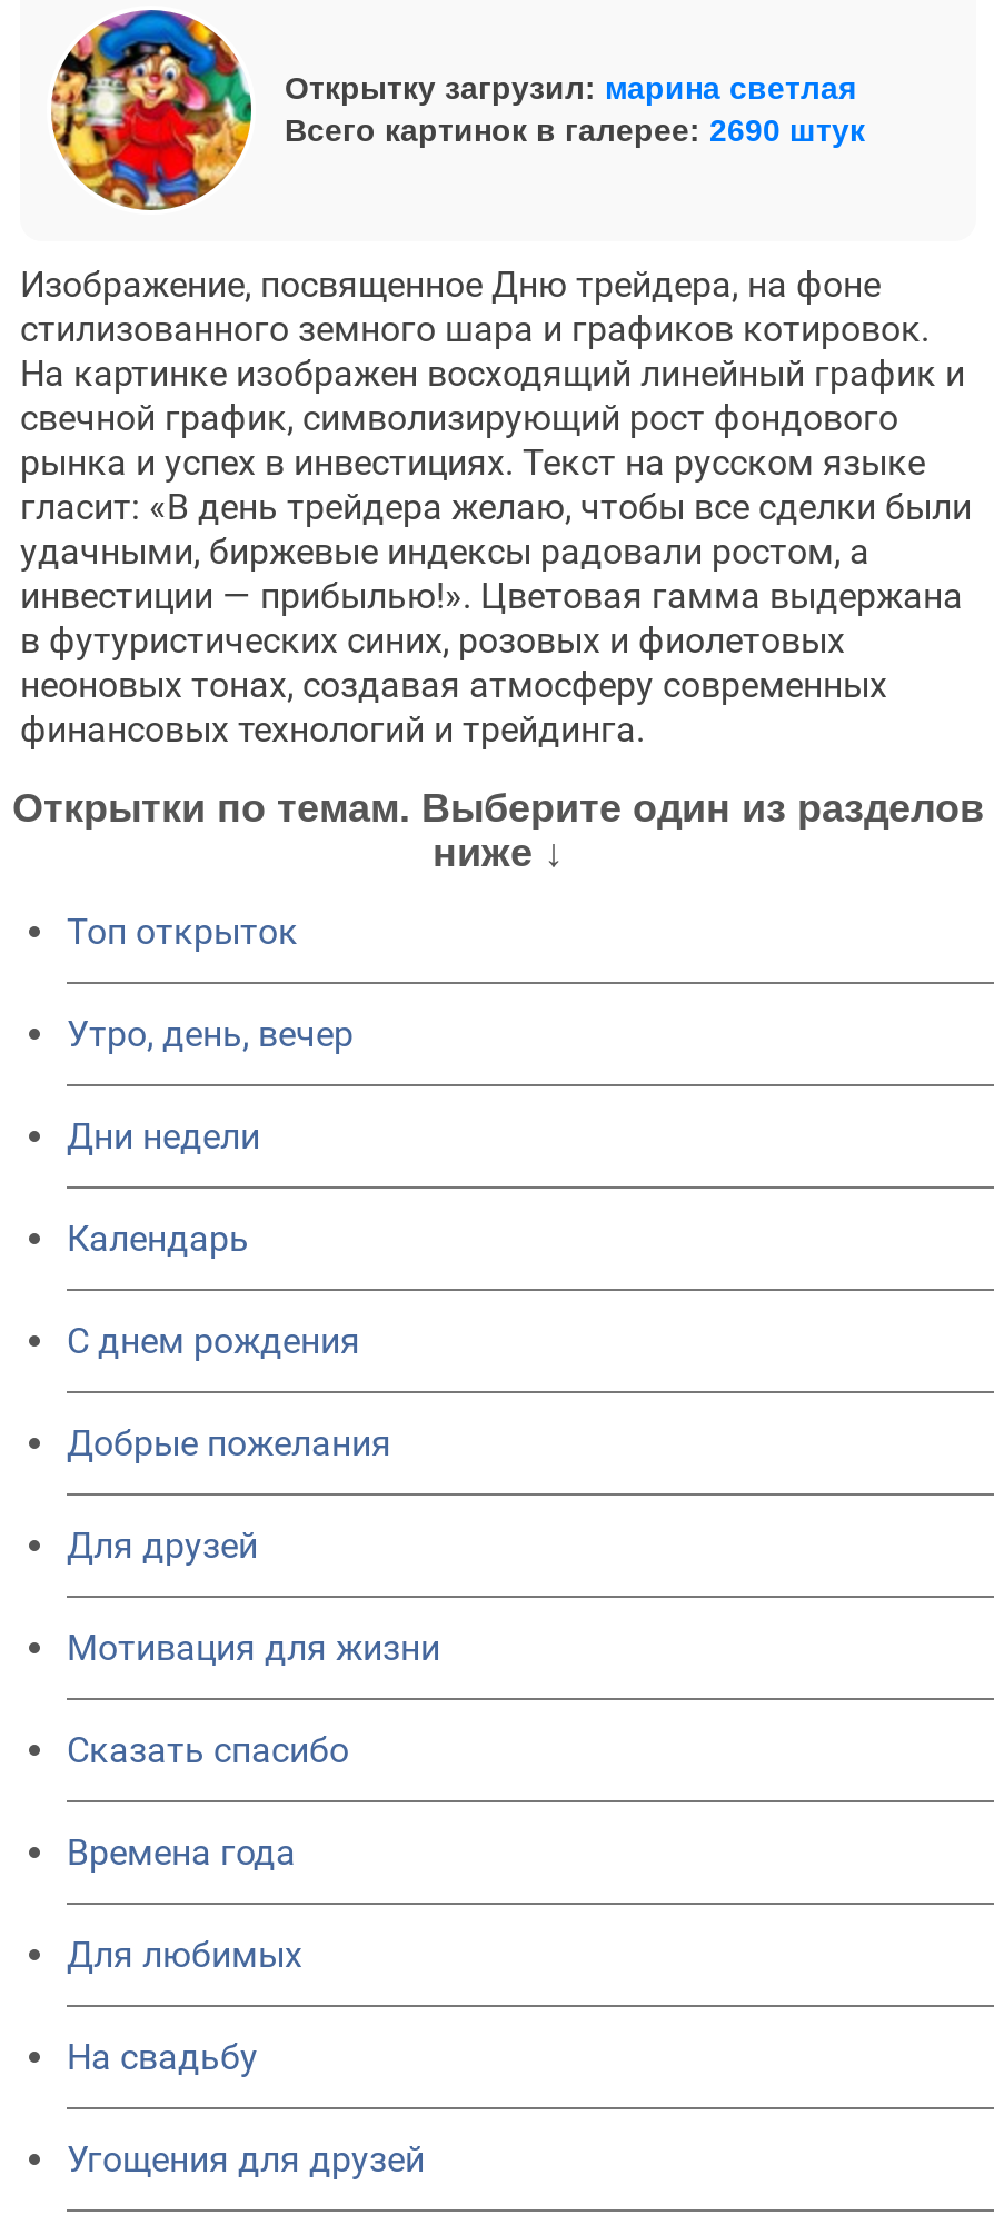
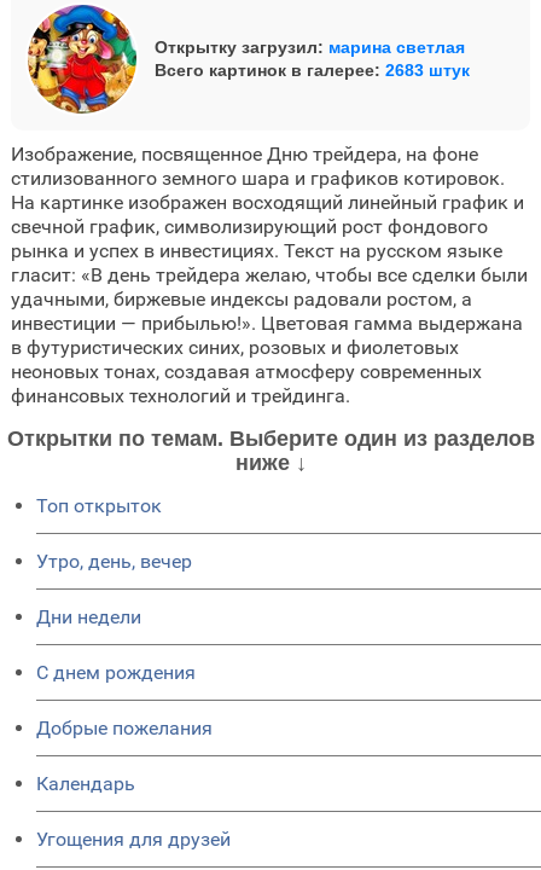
- Всего картинок в галерее: 2690 штук
+ Всего картинок в галерее: 2683 штук

moved down: Календарь

- Для друзей
- Мотивация для жизни
- Сказать спасибо
- Времена года
- Для любимых
- На свадьбу
